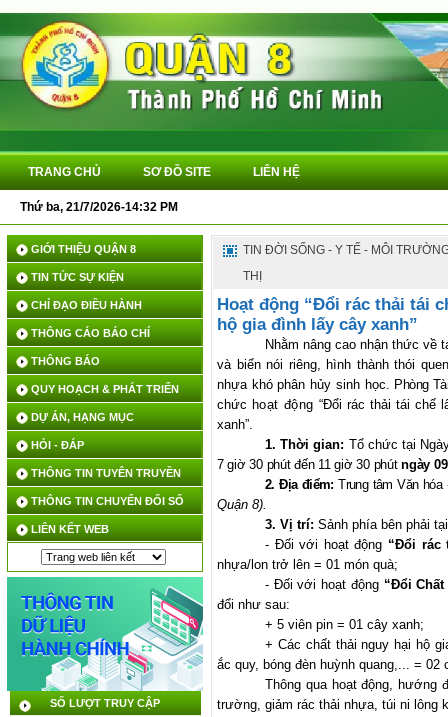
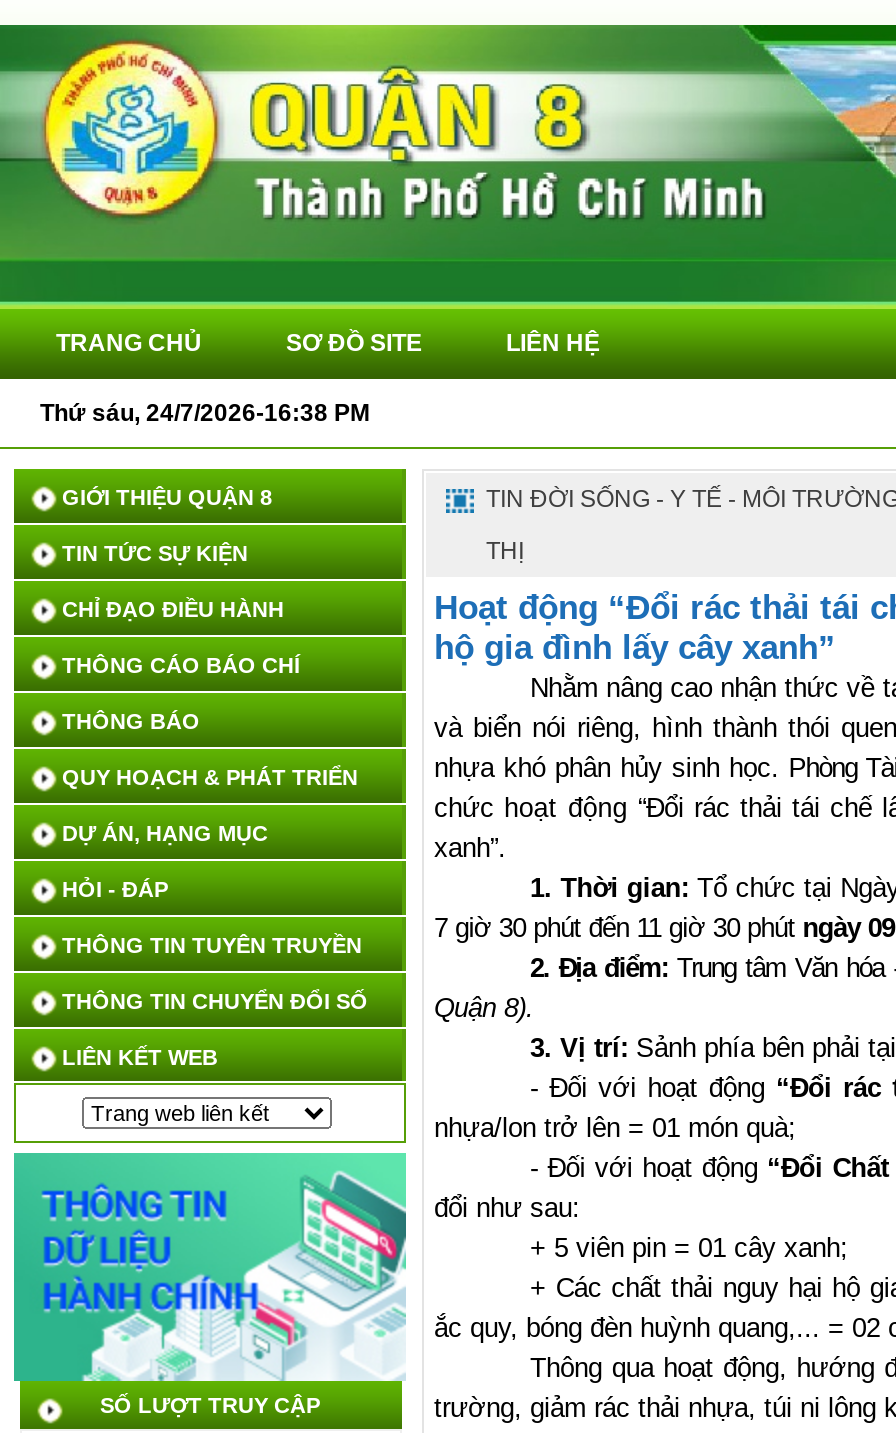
- Thứ ba, 21/7/2026-14:32 PM
+ Thứ sáu, 24/7/2026-16:38 PM
